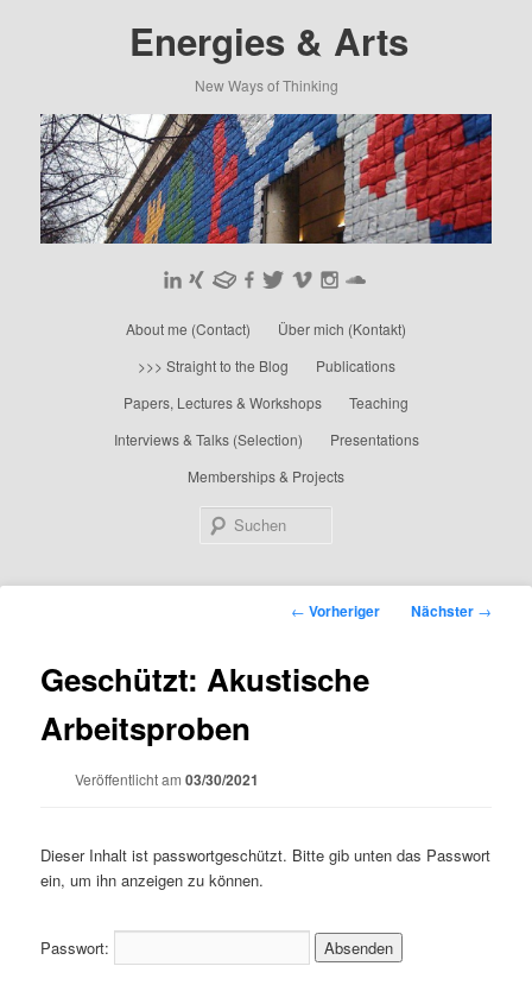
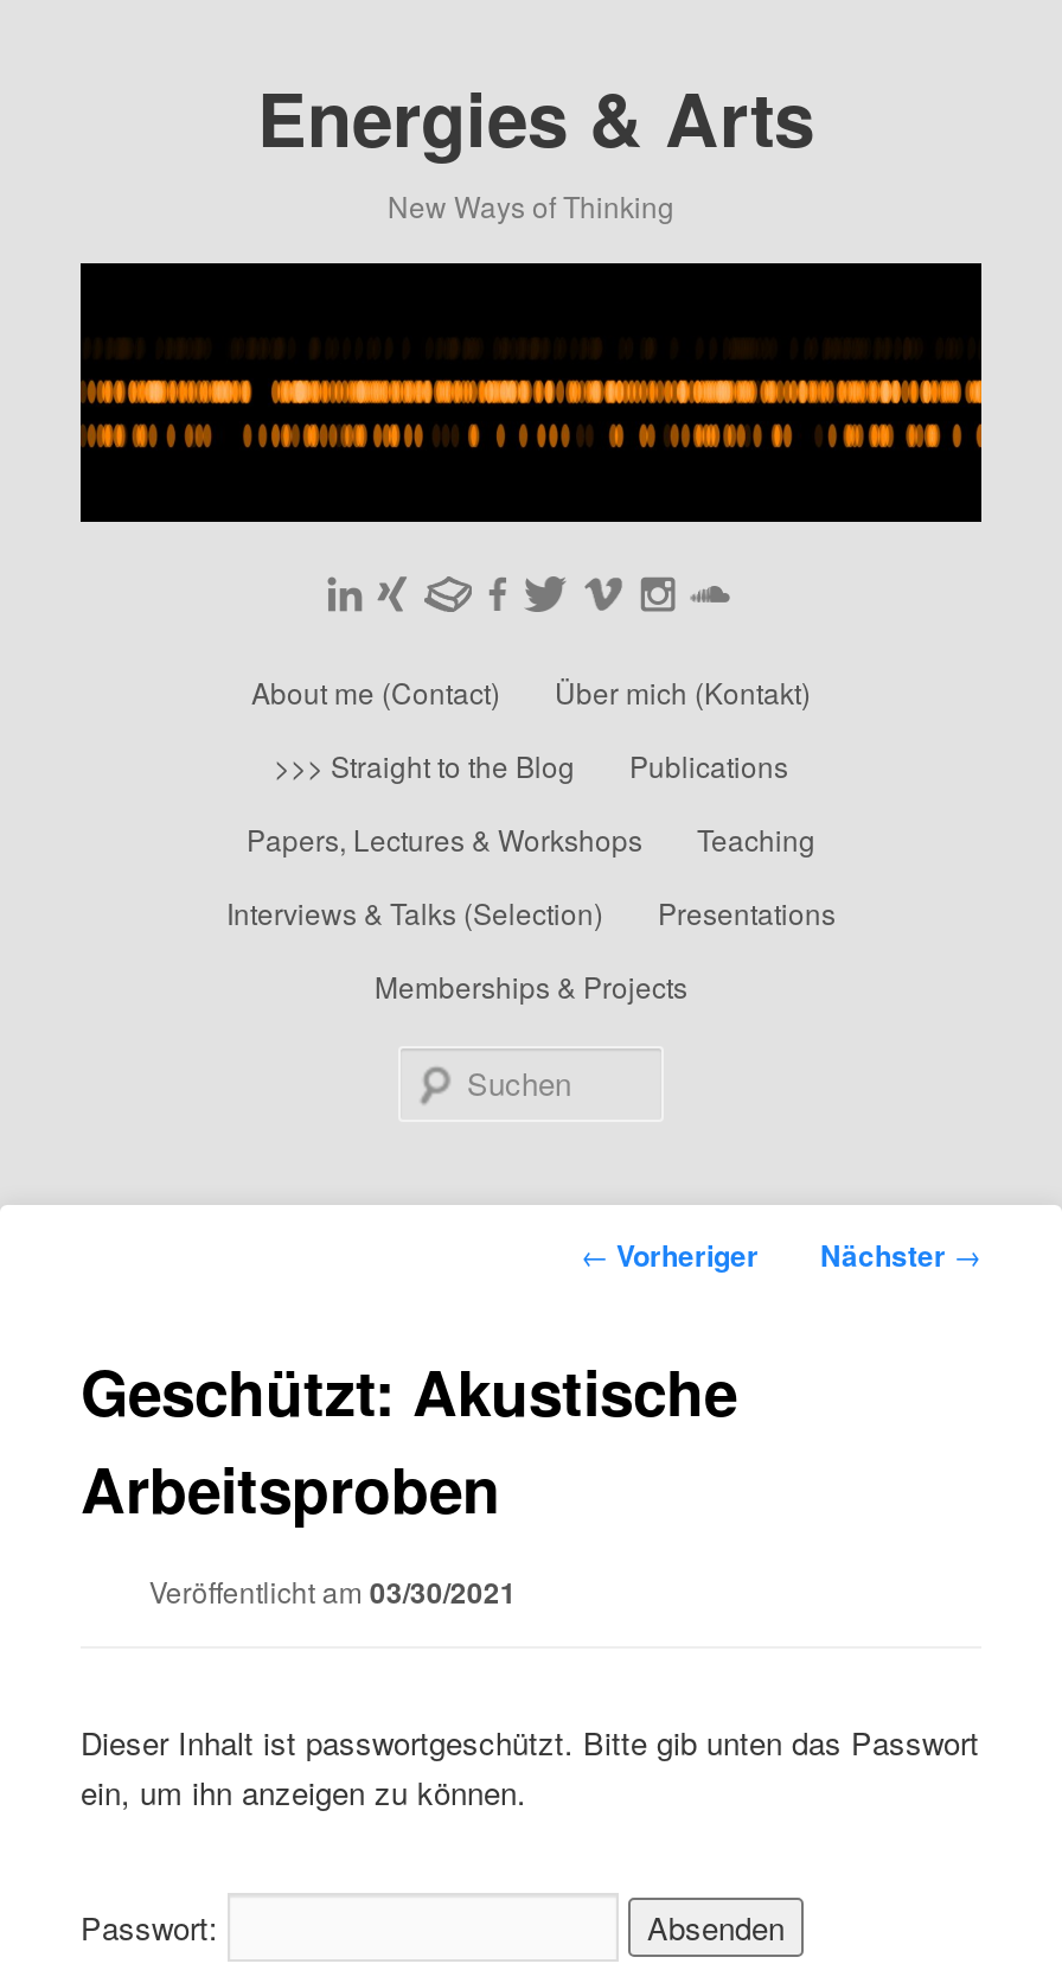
- [image]
+ [image]
